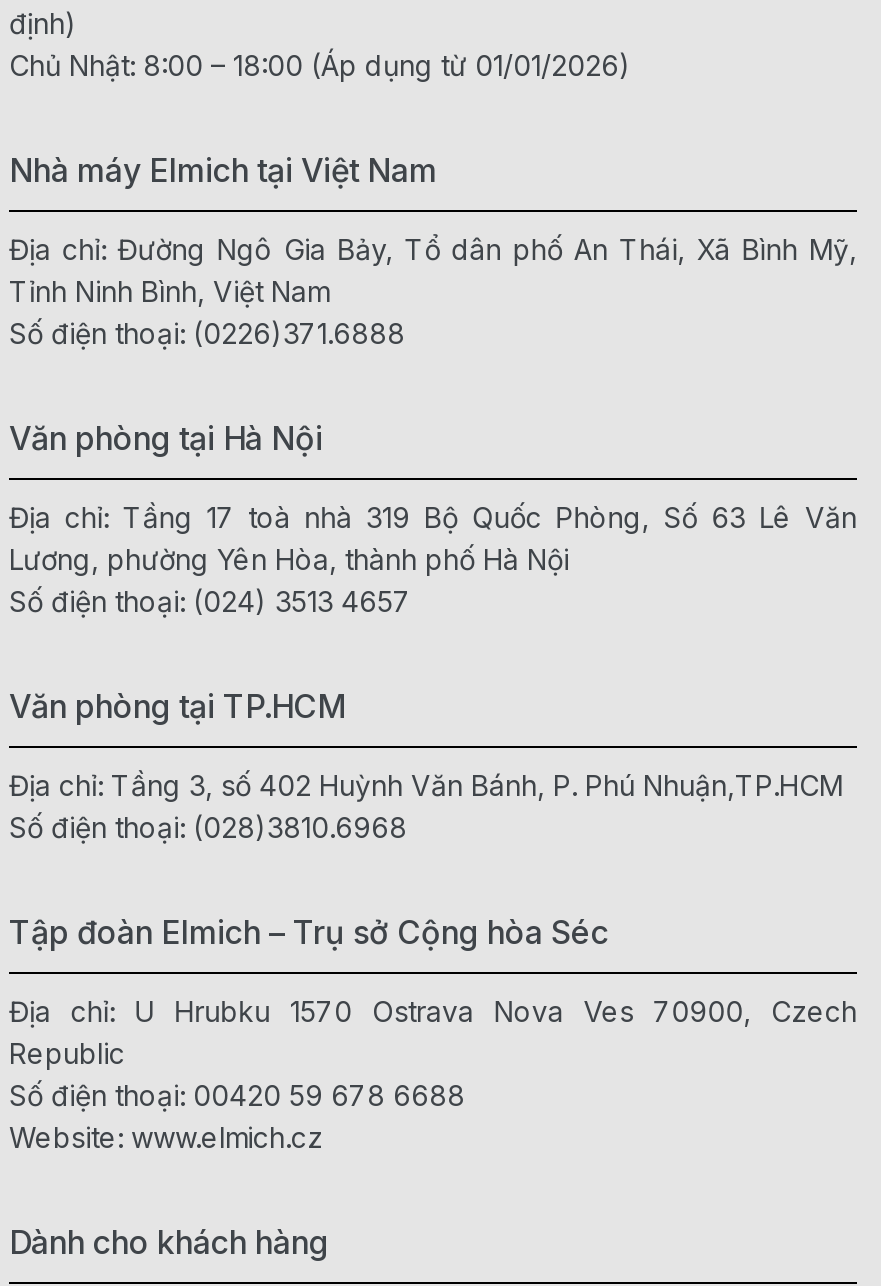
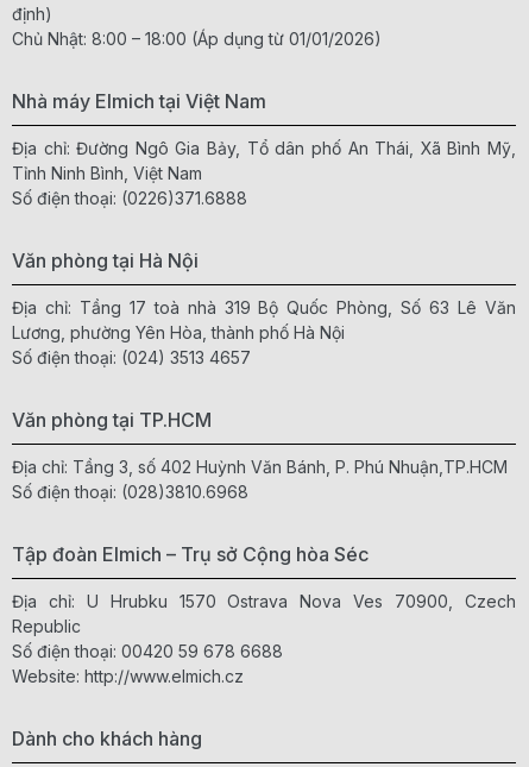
- Website: www.elmich.cz
+ Website: http://www.elmich.cz
